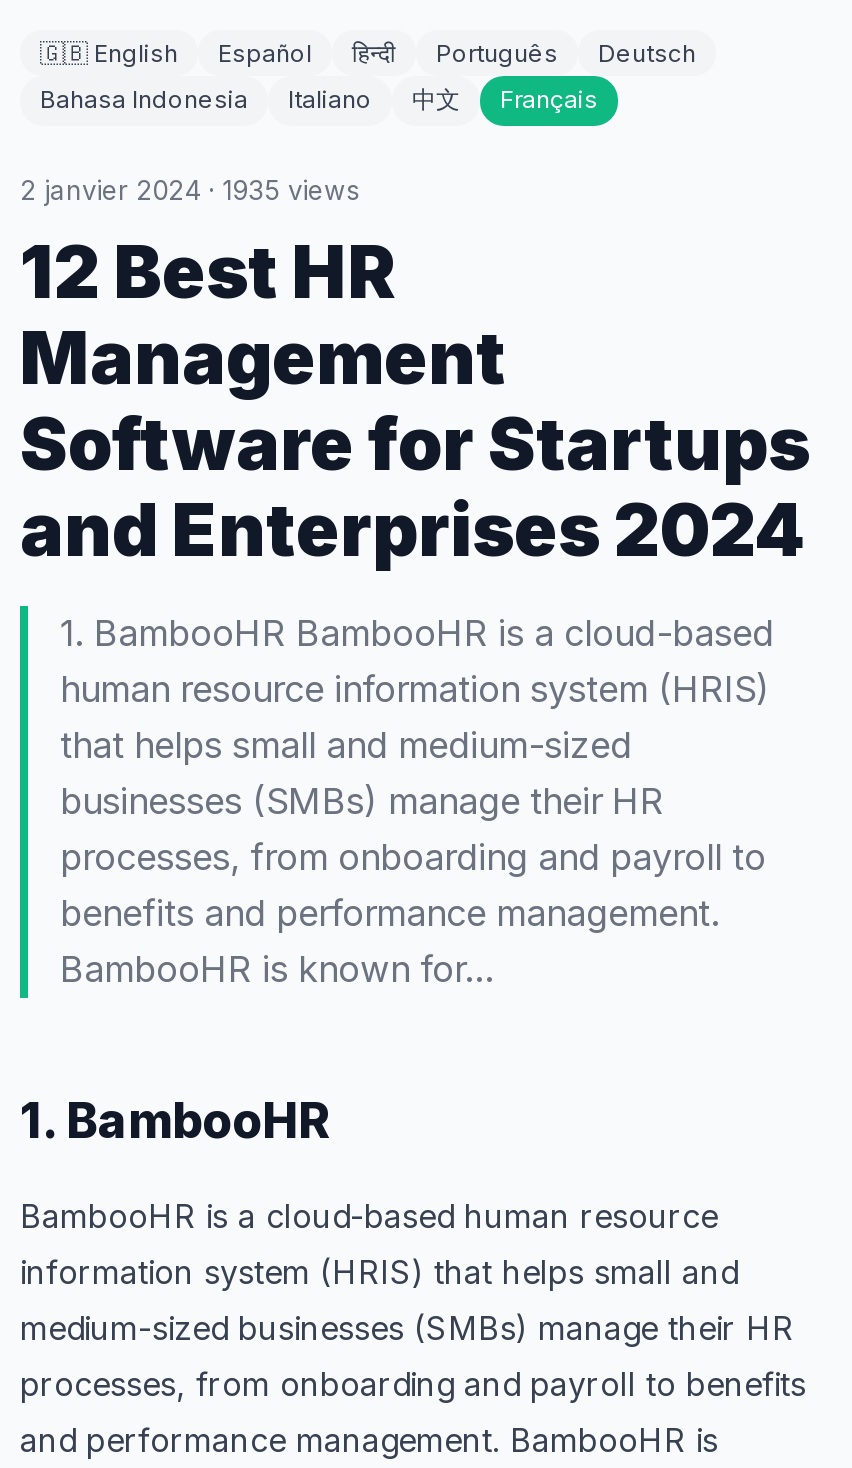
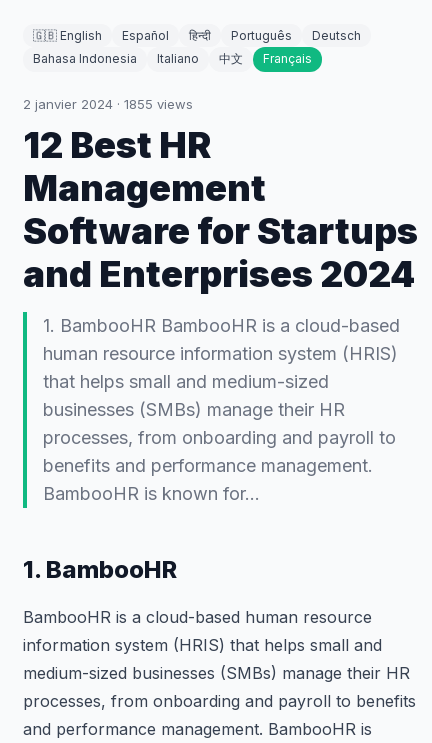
- 2 janvier 2024 · 1935 views
+ 2 janvier 2024 · 1855 views
